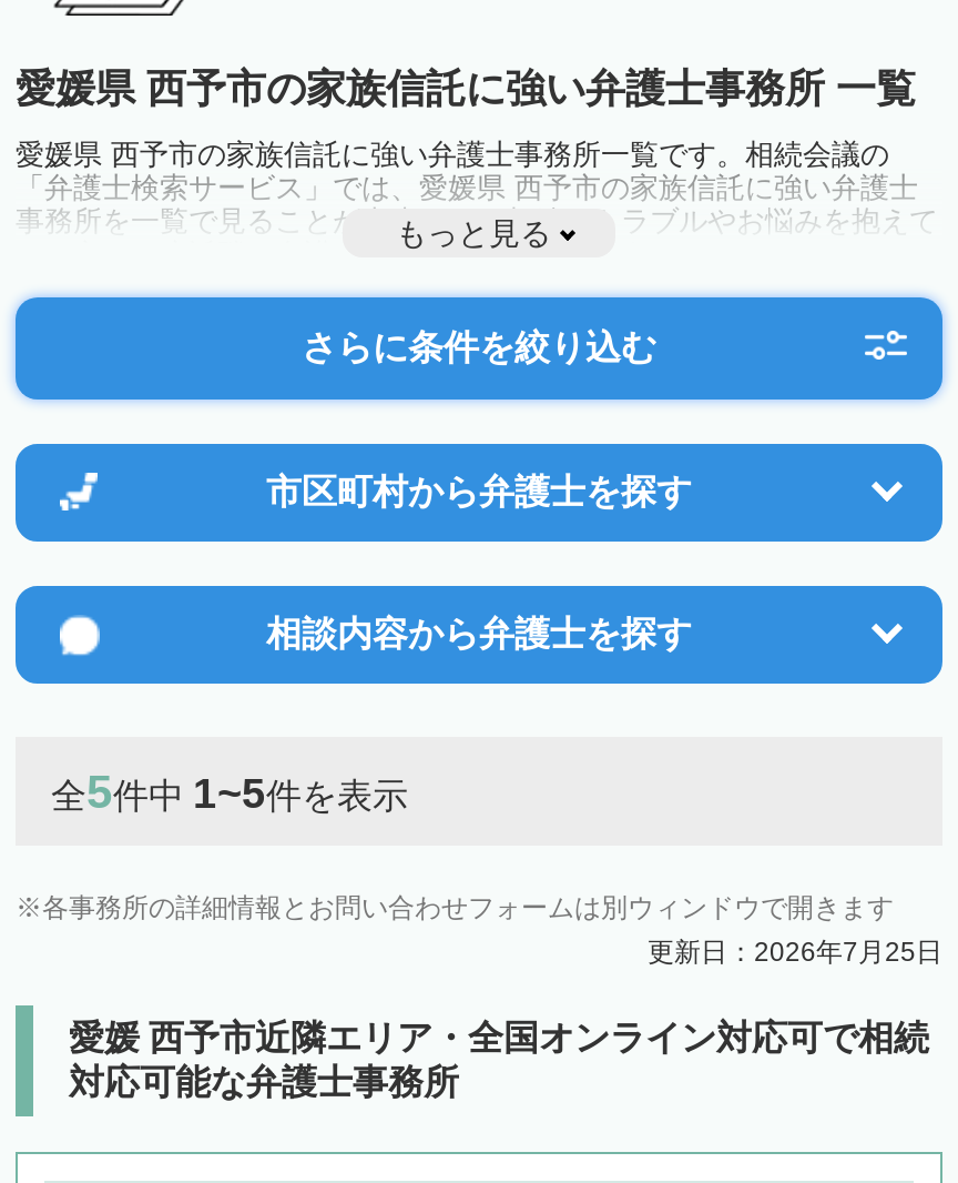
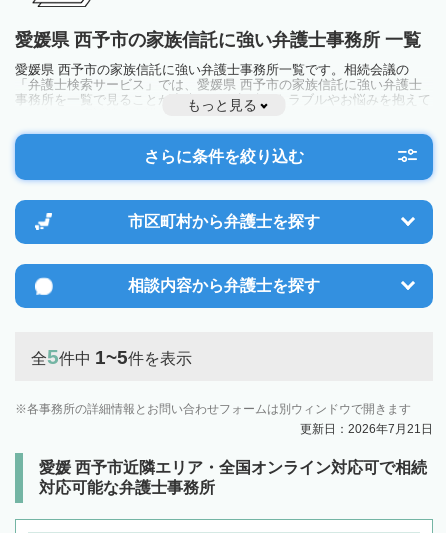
- 更新日：2026年7月25日
+ 更新日：2026年7月21日
